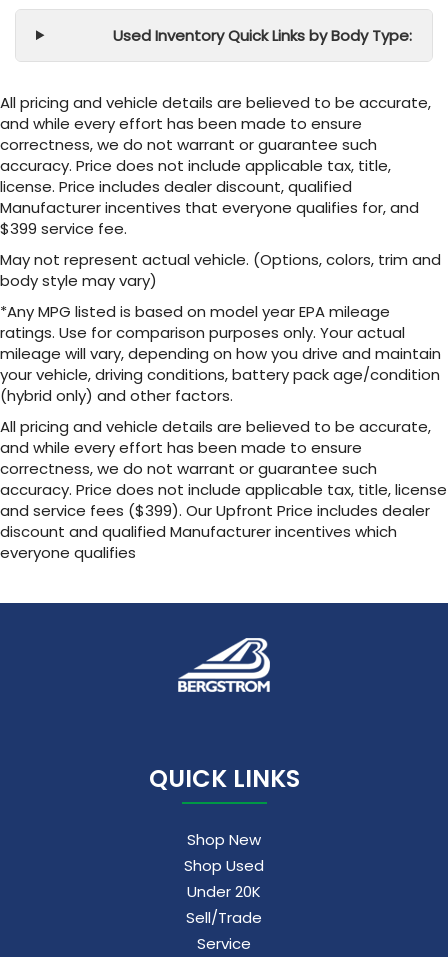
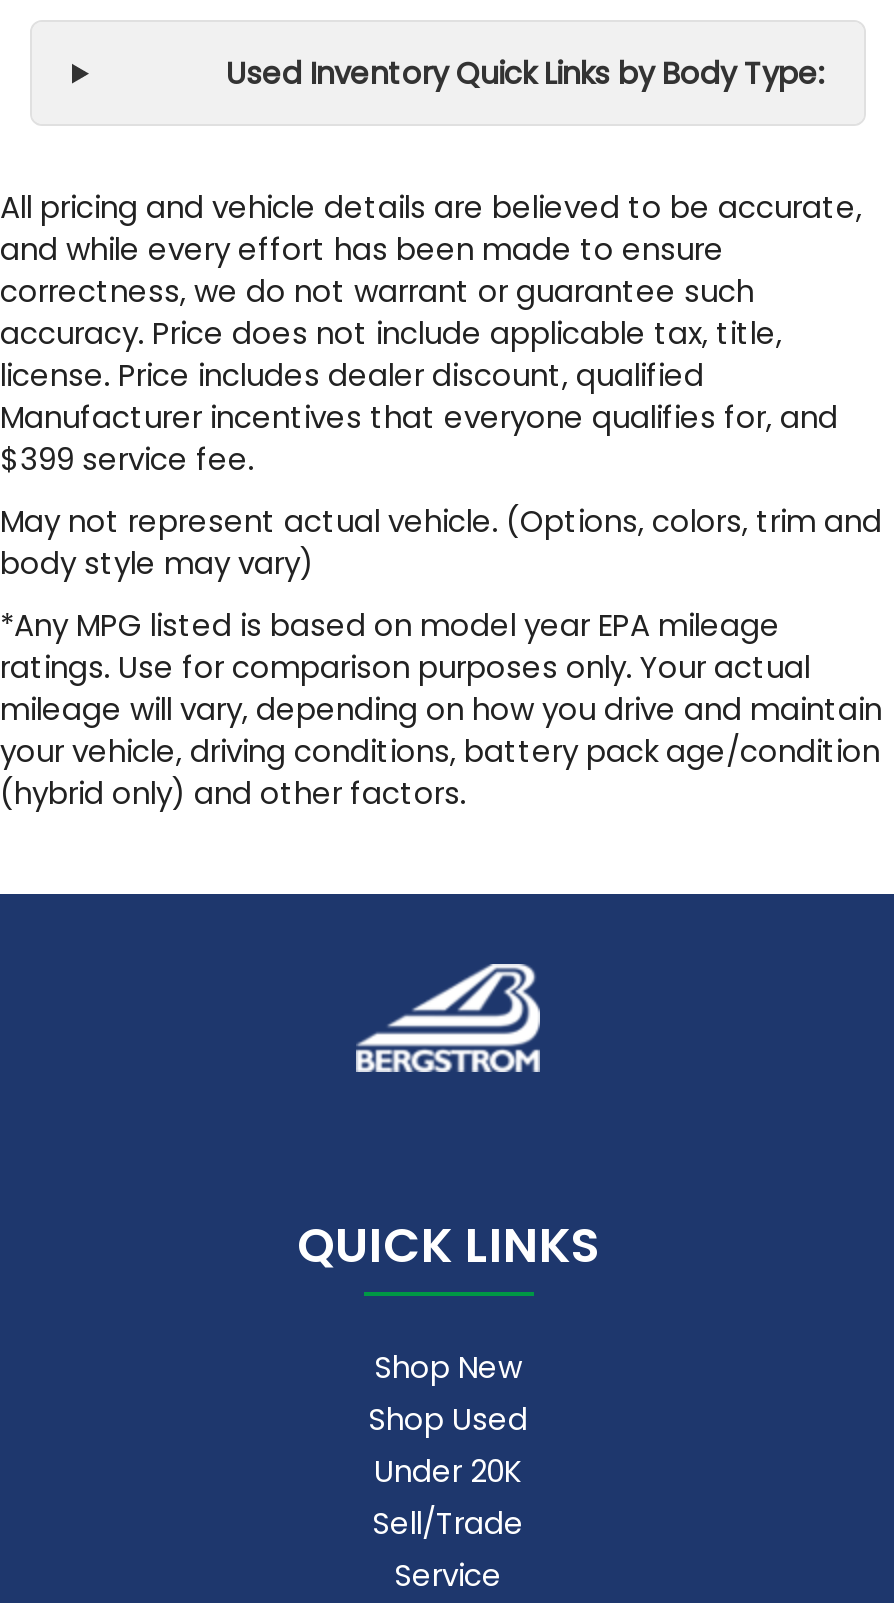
- All pricing and vehicle details are believed to be accurate,
- and while every effort has been made to ensure
- correctness, we do not warrant or guarantee such
- accuracy. Price does not include applicable tax, title, license
- and service fees ($399). Our Upfront Price includes dealer
- discount and qualified Manufacturer incentives which
- everyone qualifies
